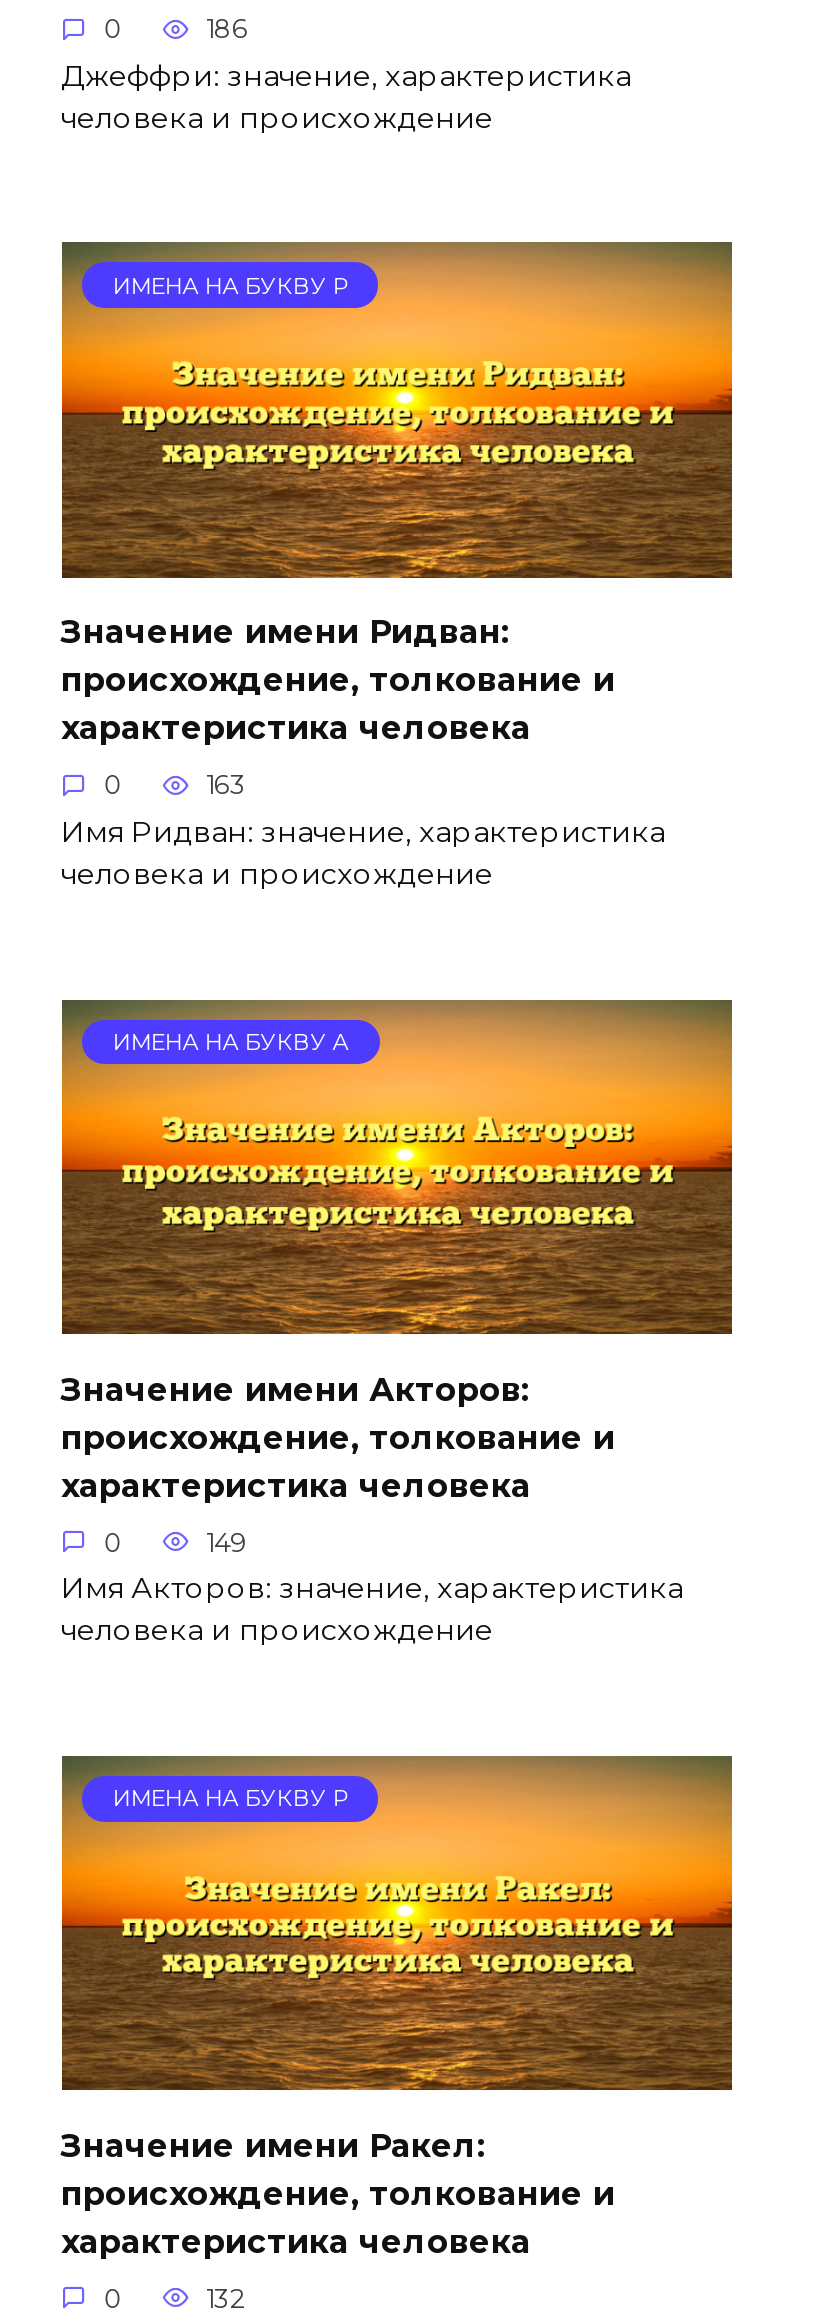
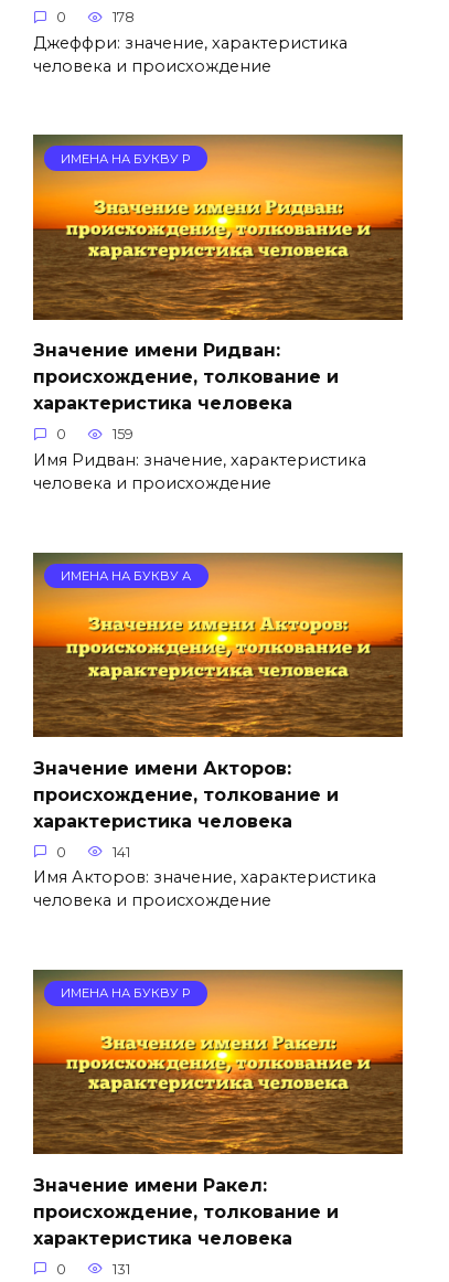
- 186
+ 178

- 163
+ 159

- 149
+ 141

- 132
+ 131
